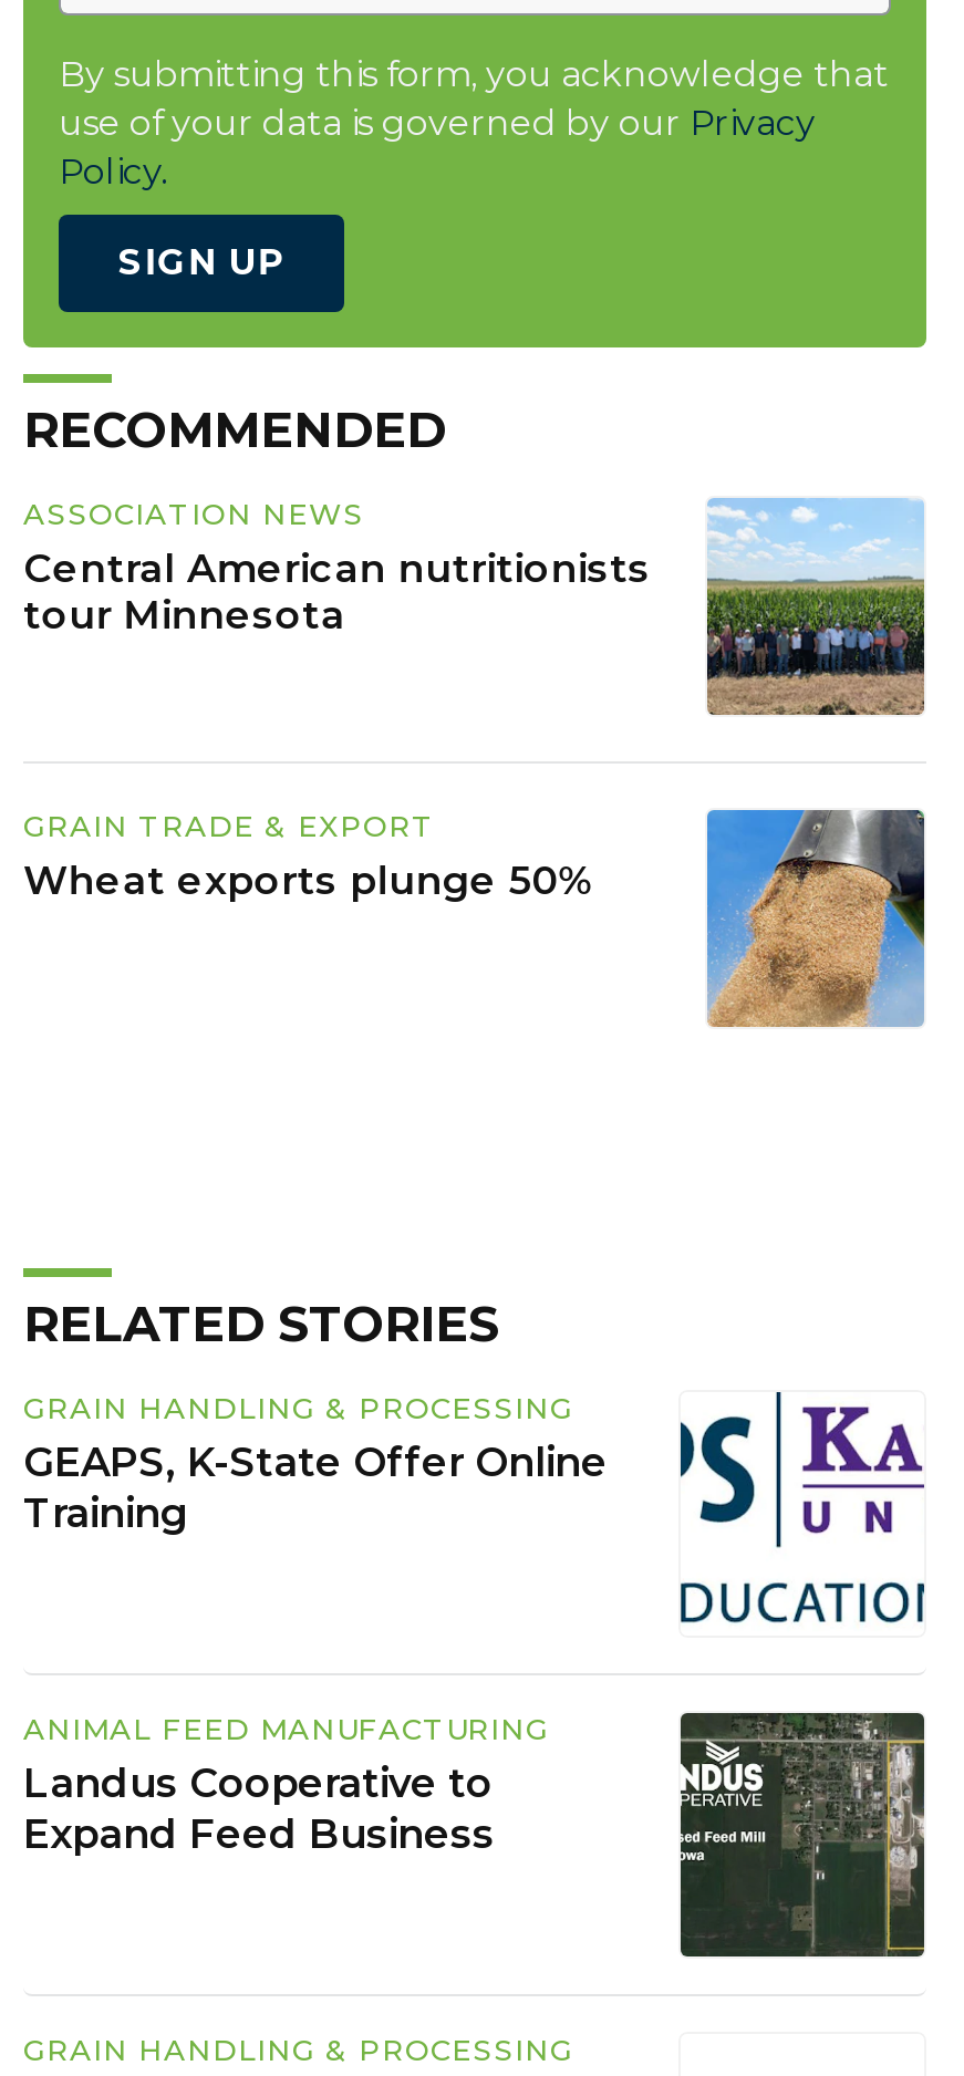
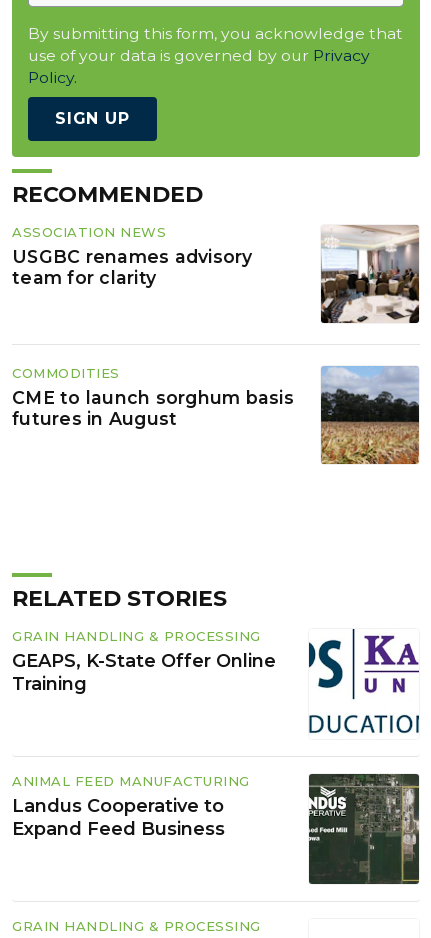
- [image]
+ [image]

- Central American nutritionists
- tour Minnesota
+ USGBC renames advisory
+ team for clarity

- GRAIN TRADE & EXPORT
- Wheat exports plunge 50%
+ COMMODITIES
+ CME to launch sorghum basis
+ futures in August

- [image]
+ [image]
